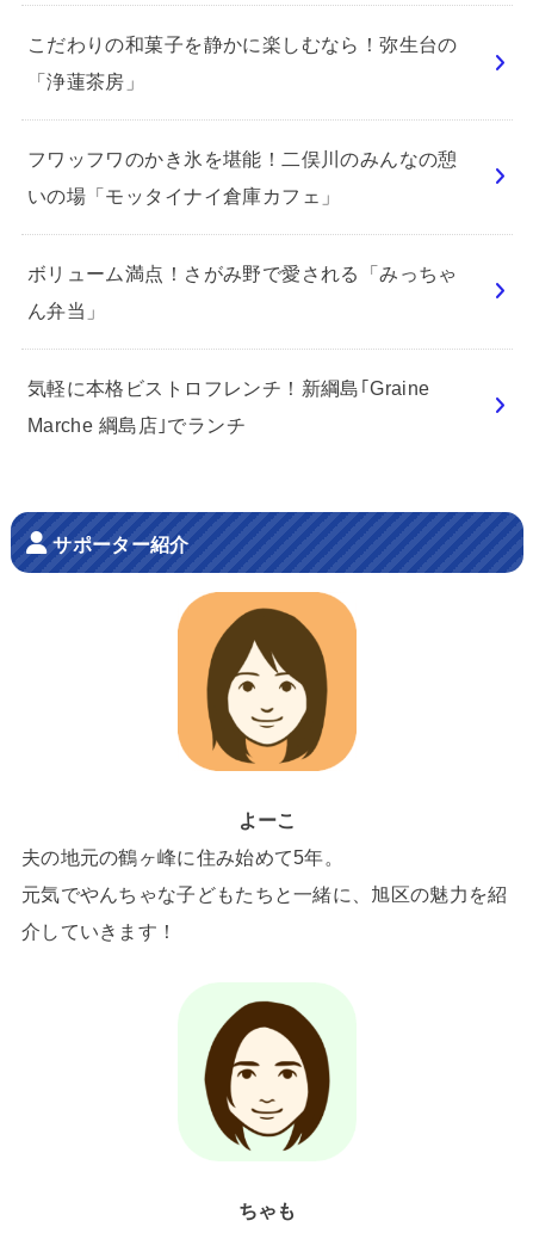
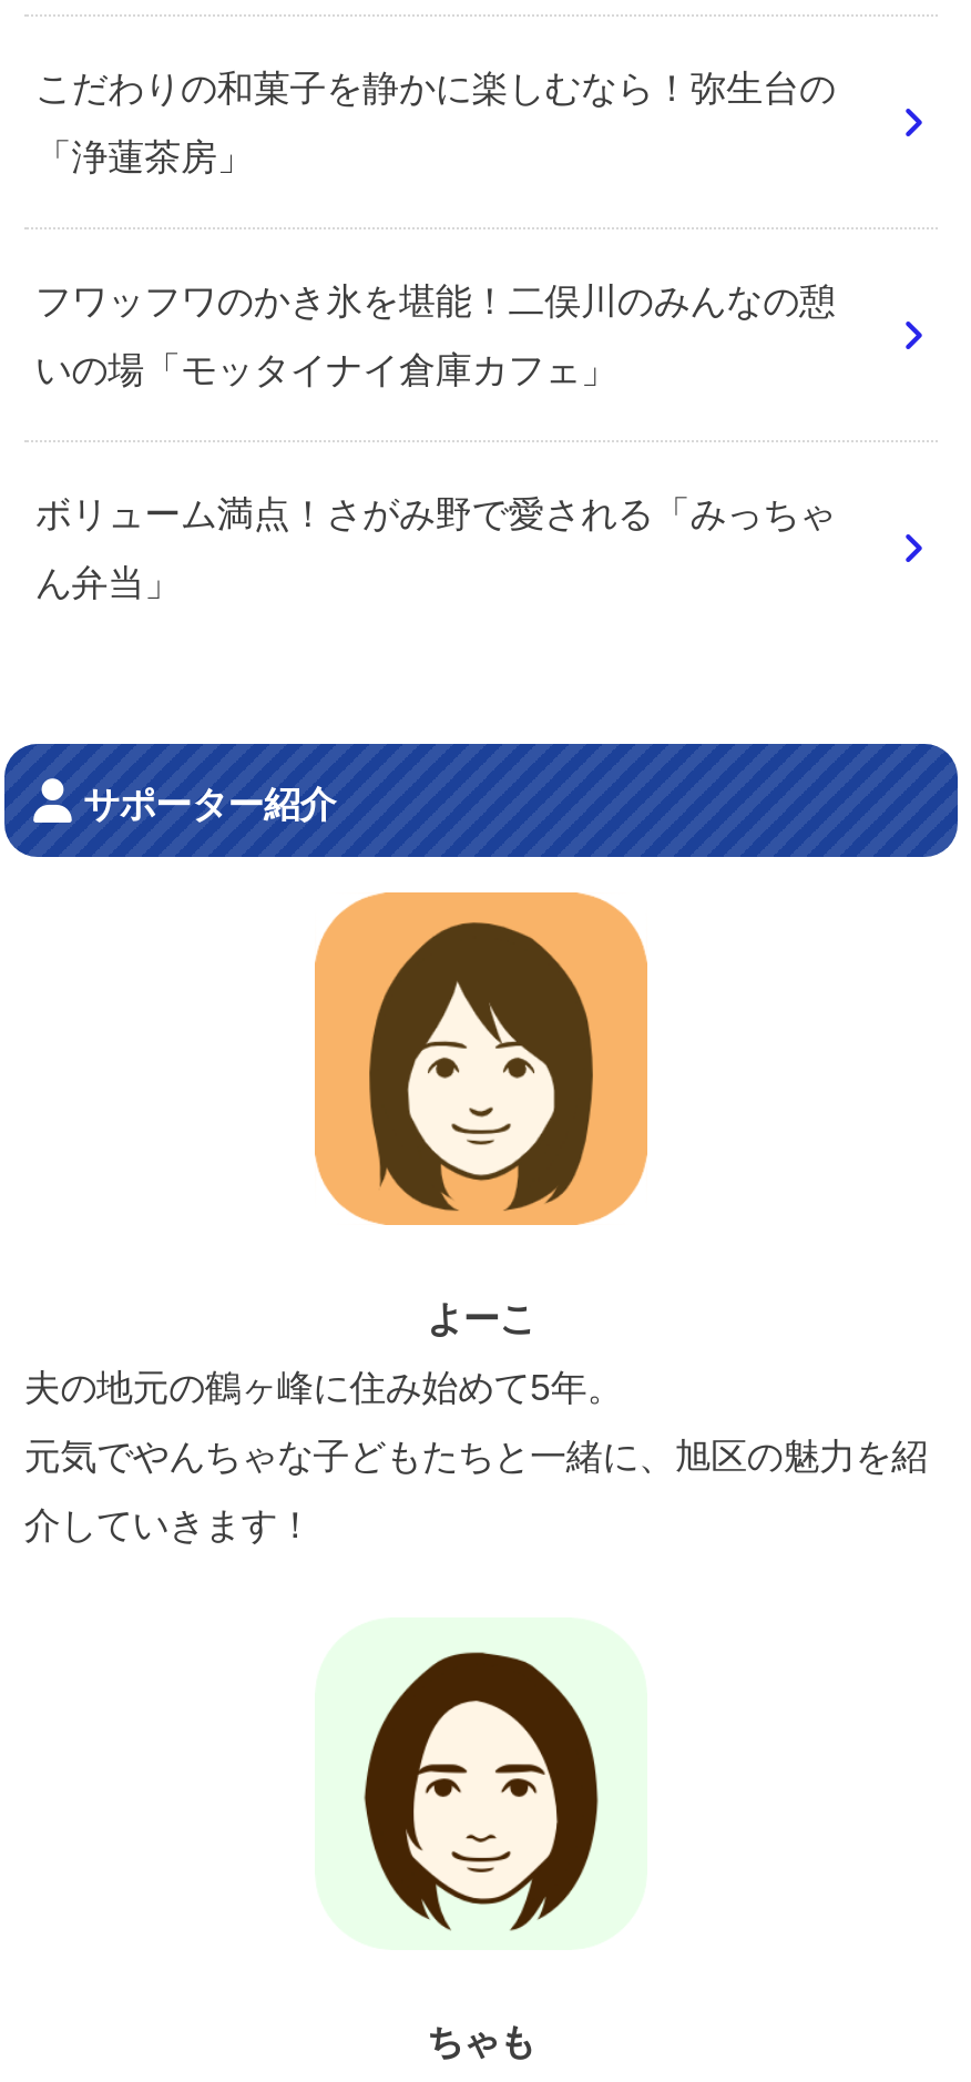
- 気軽に本格ビストロフレンチ！新綱島｢Graine
- Marche 綱島店｣でランチ
